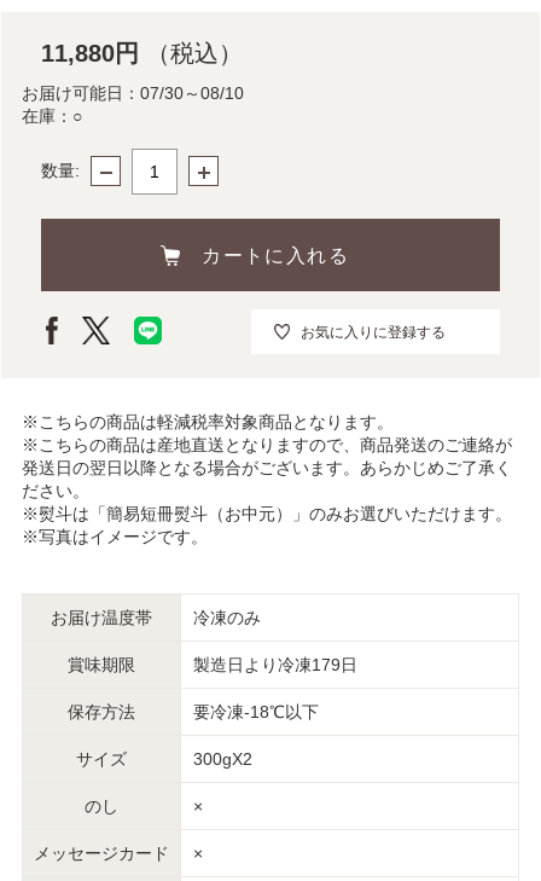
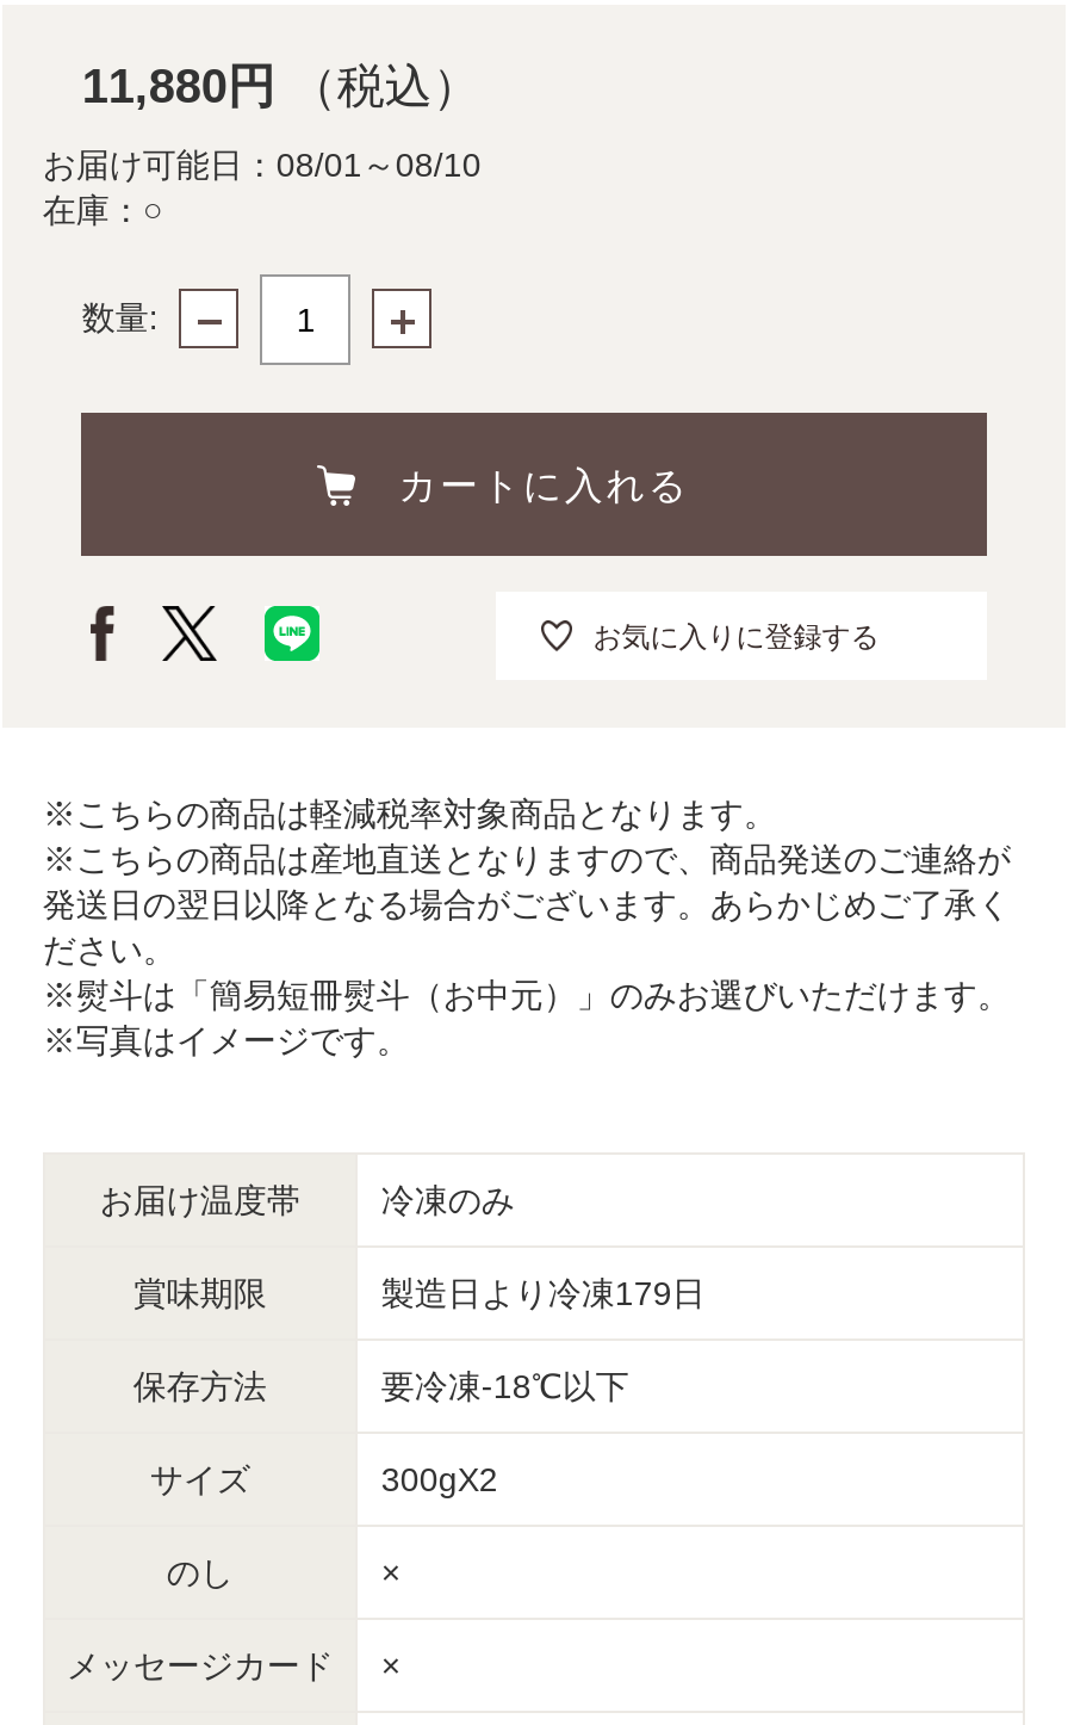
- お届け可能日：07/30～08/10
+ お届け可能日：08/01～08/10
